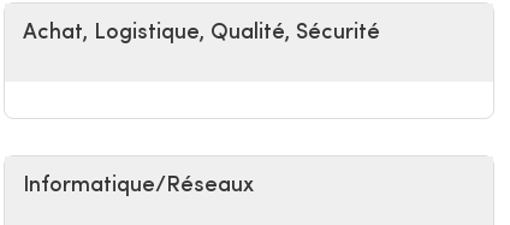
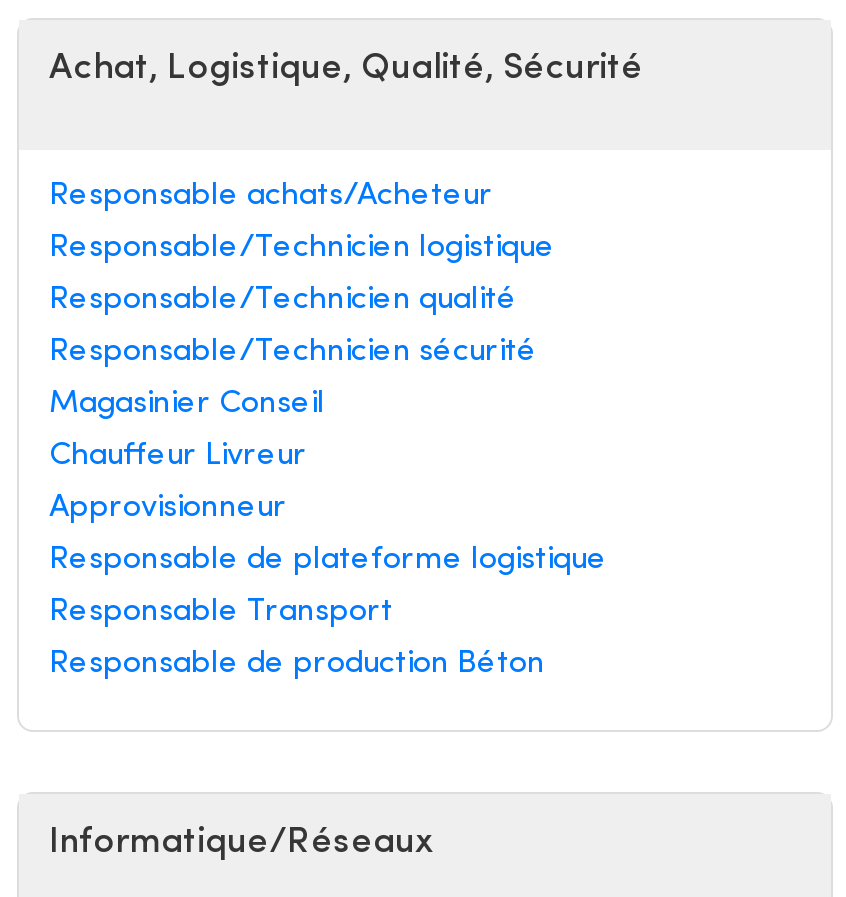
+ Responsable achats/Acheteur
+ Responsable/Technicien logistique
+ Responsable/Technicien qualité
+ Responsable/Technicien sécurité
+ Magasinier Conseil
+ Chauffeur Livreur
+ Approvisionneur
+ Responsable de plateforme logistique
+ Responsable Transport
+ Responsable de production Béton
